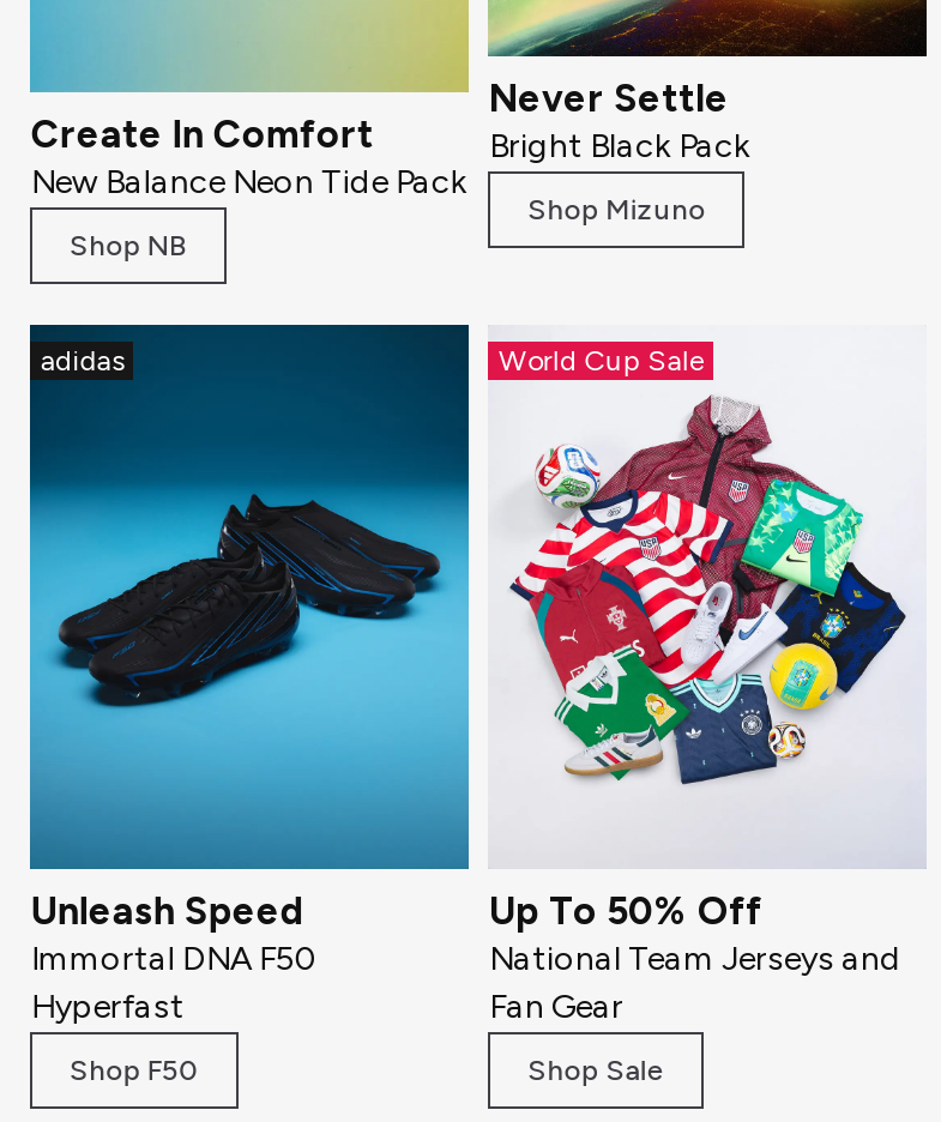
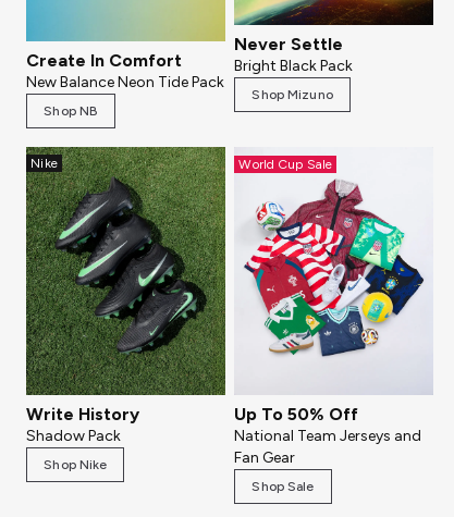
- [image]
- adidas
+ [image]
+ Nike

- Unleash Speed
- Immortal DNA F50
- Hyperfast
+ Write History
+ Shadow Pack

- Shop F50
+ Shop Nike
